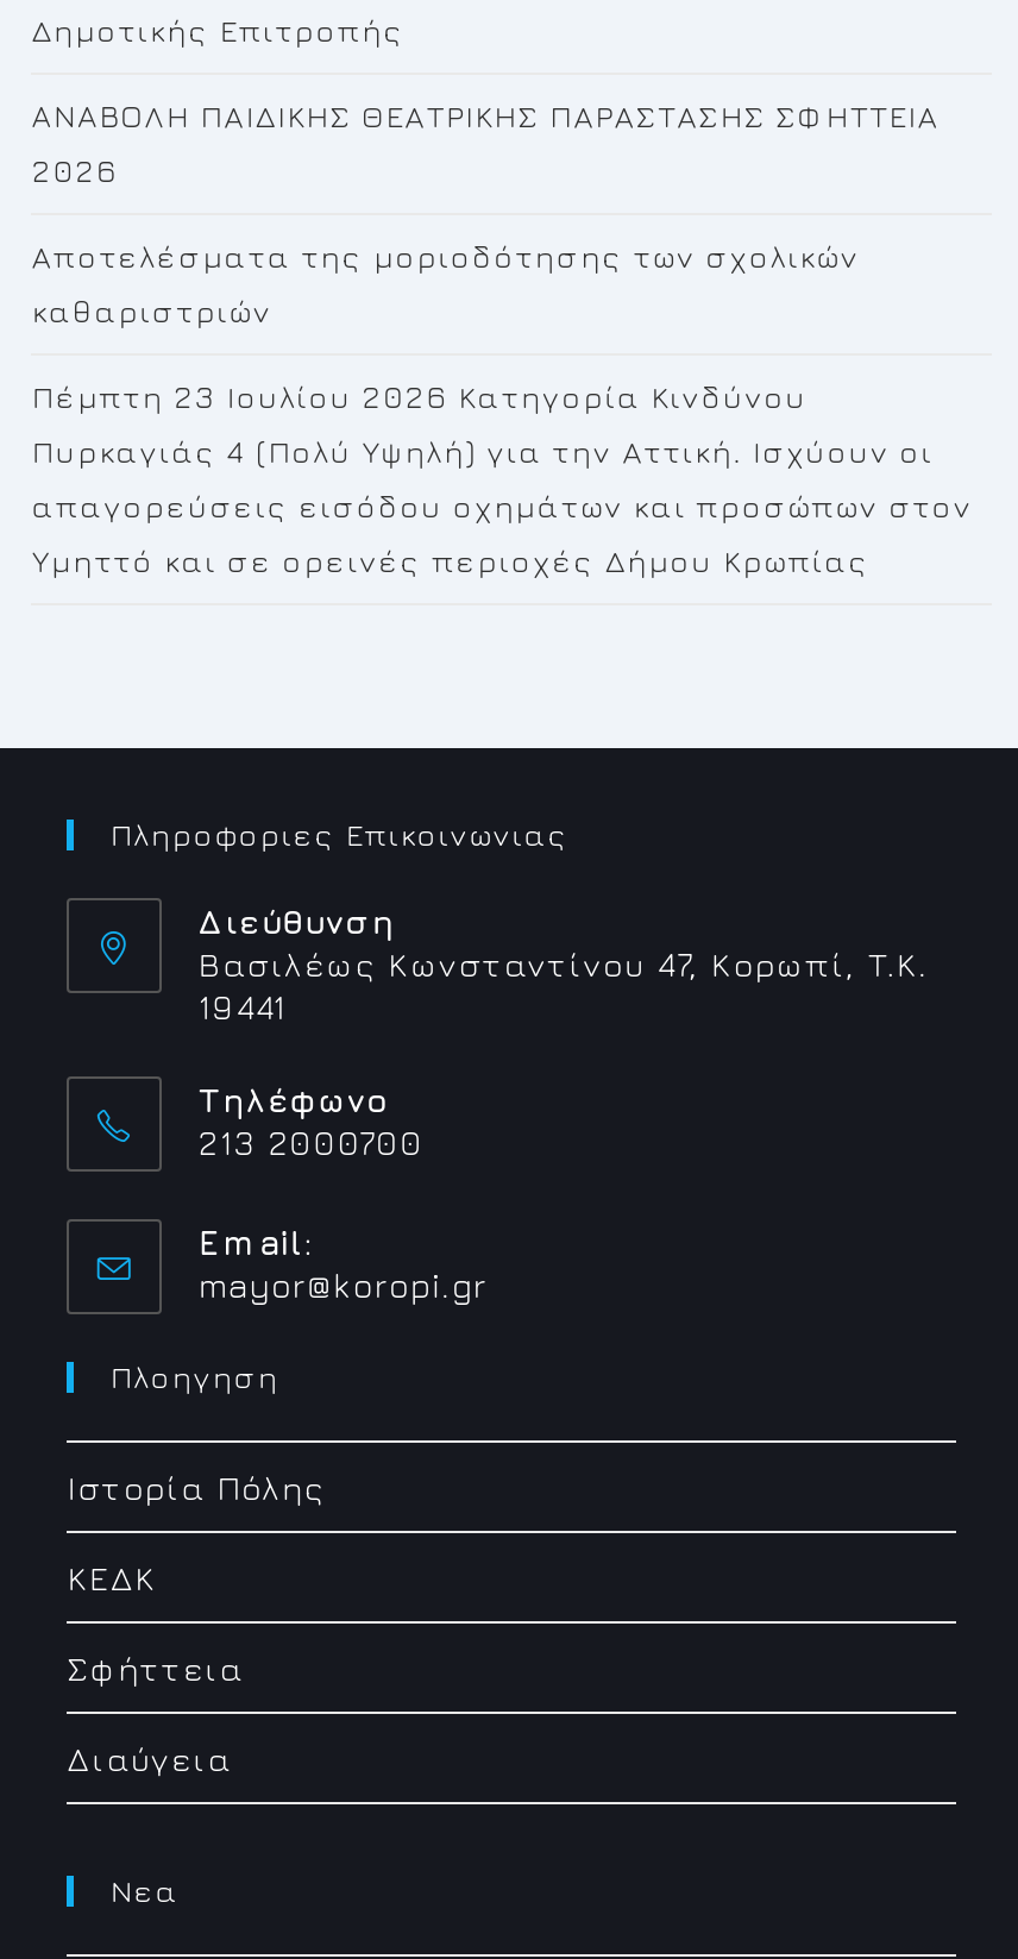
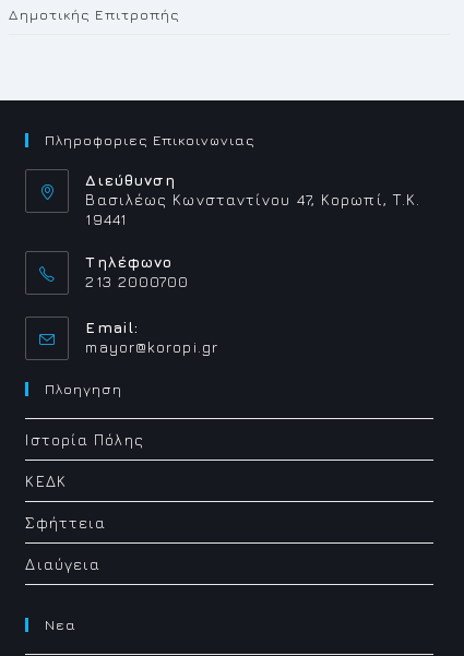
- ANABOΛΗ ΠΑΙΔΙΚΗΣ ΘΕΑΤΡΙΚΗΣ ΠΑΡΑΣΤΑΣΗΣ ΣΦΗΤΤΕΙΑ
- 2026
- Αποτελέσματα της μοριοδότησης των σχολικών
- καθαριστριών
- Πέμπτη 23 Ιουλίου 2026 Κατηγορία Κινδύνου
- Πυρκαγιάς 4 (Πολύ Υψηλή) για την Αττική. Ισχύουν οι
- απαγορεύσεις εισόδου οχημάτων και προσώπων στον
- Υμηττό και σε ορεινές περιοχές Δήμου Κρωπίας
